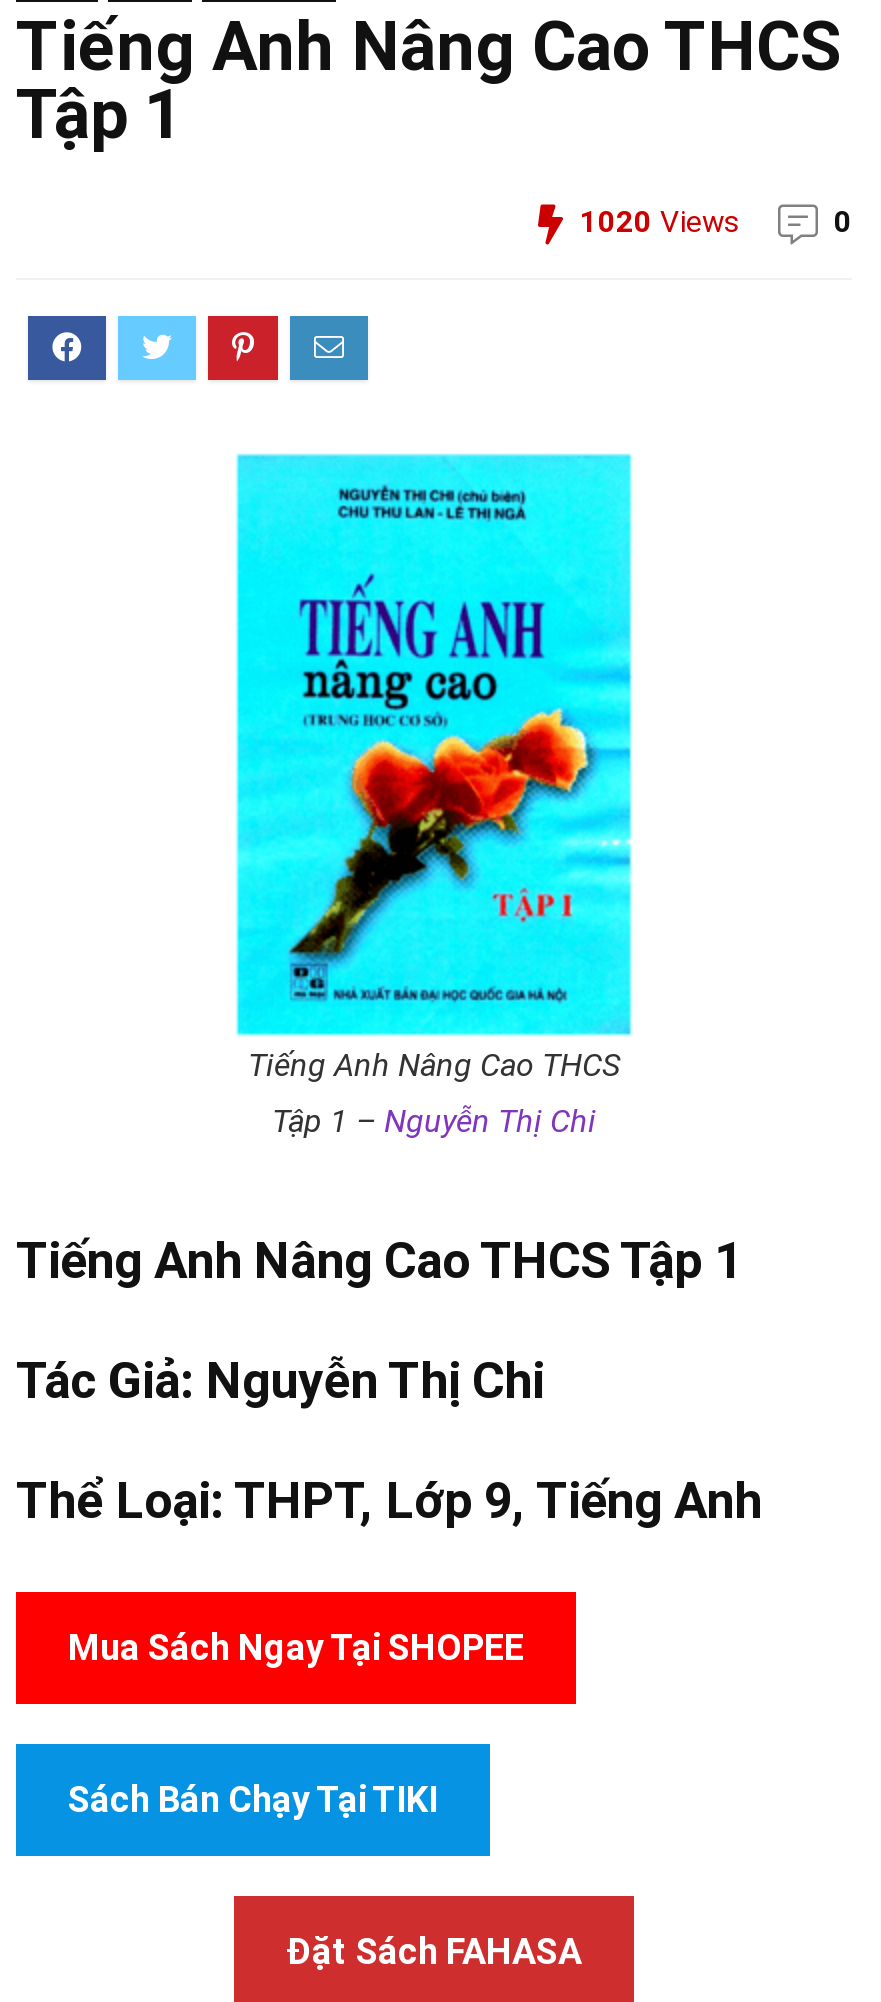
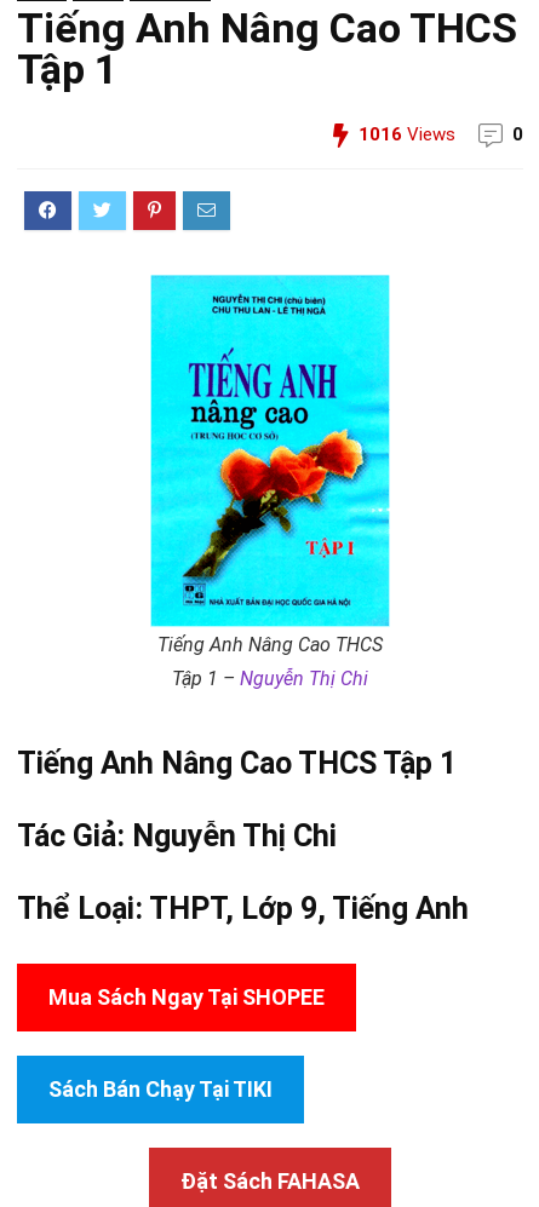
- 1020 Views
+ 1016 Views
